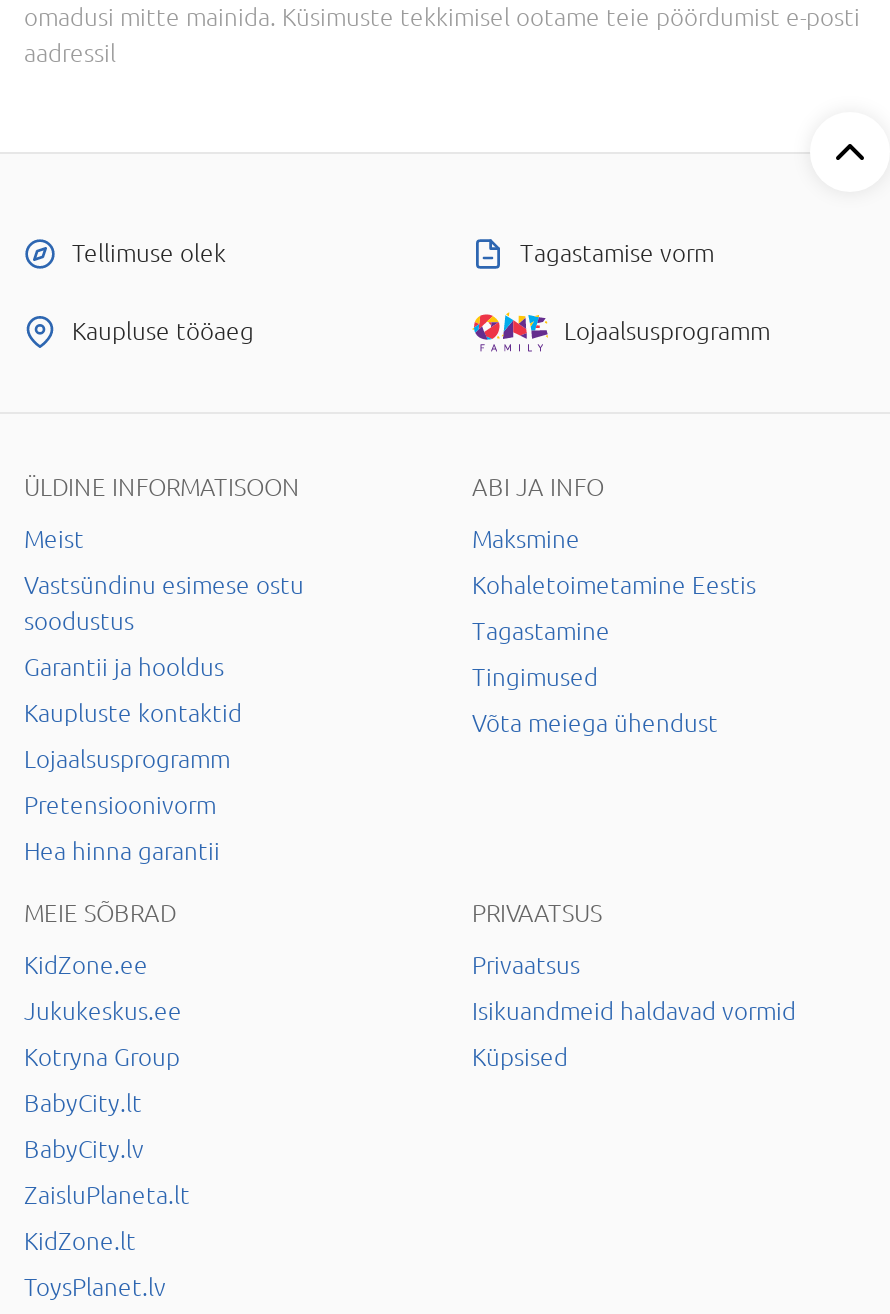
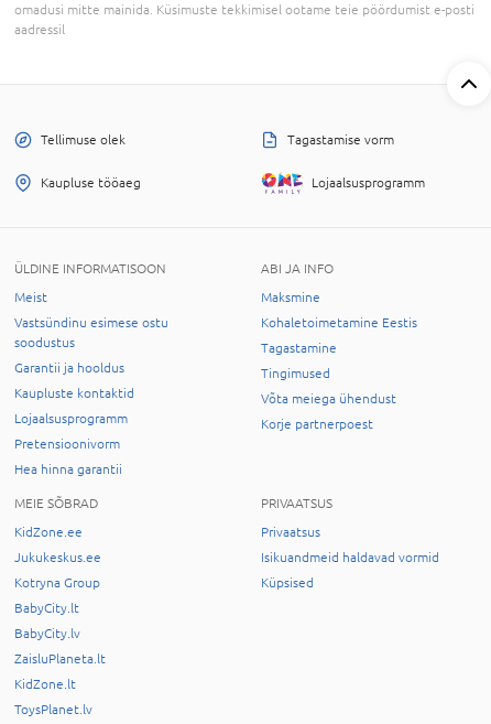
+ Korje partnerpoest
